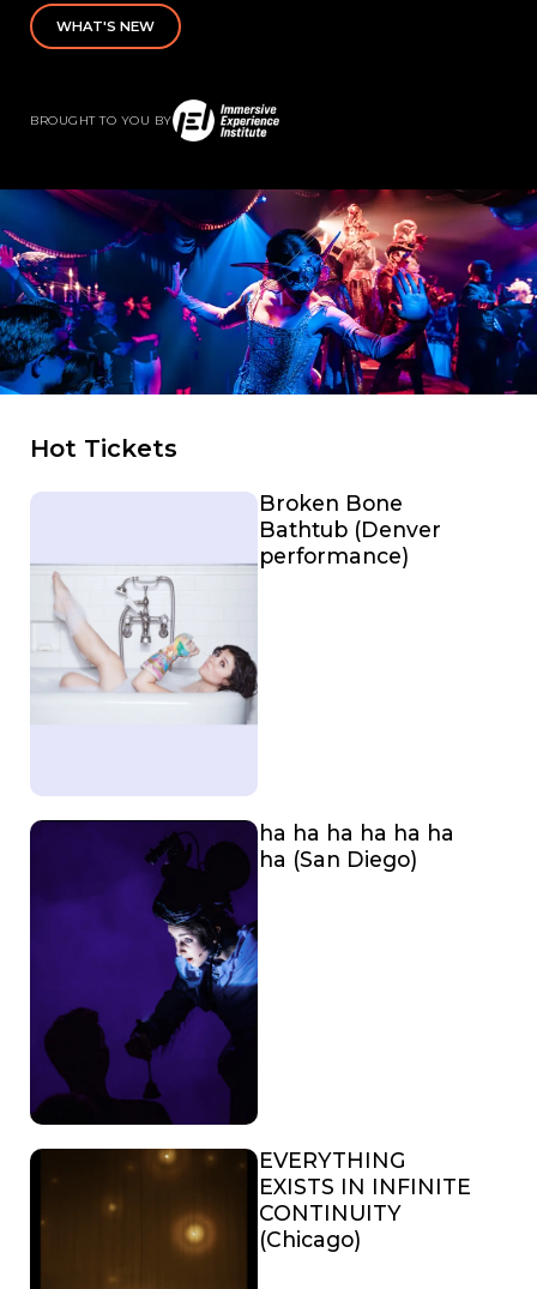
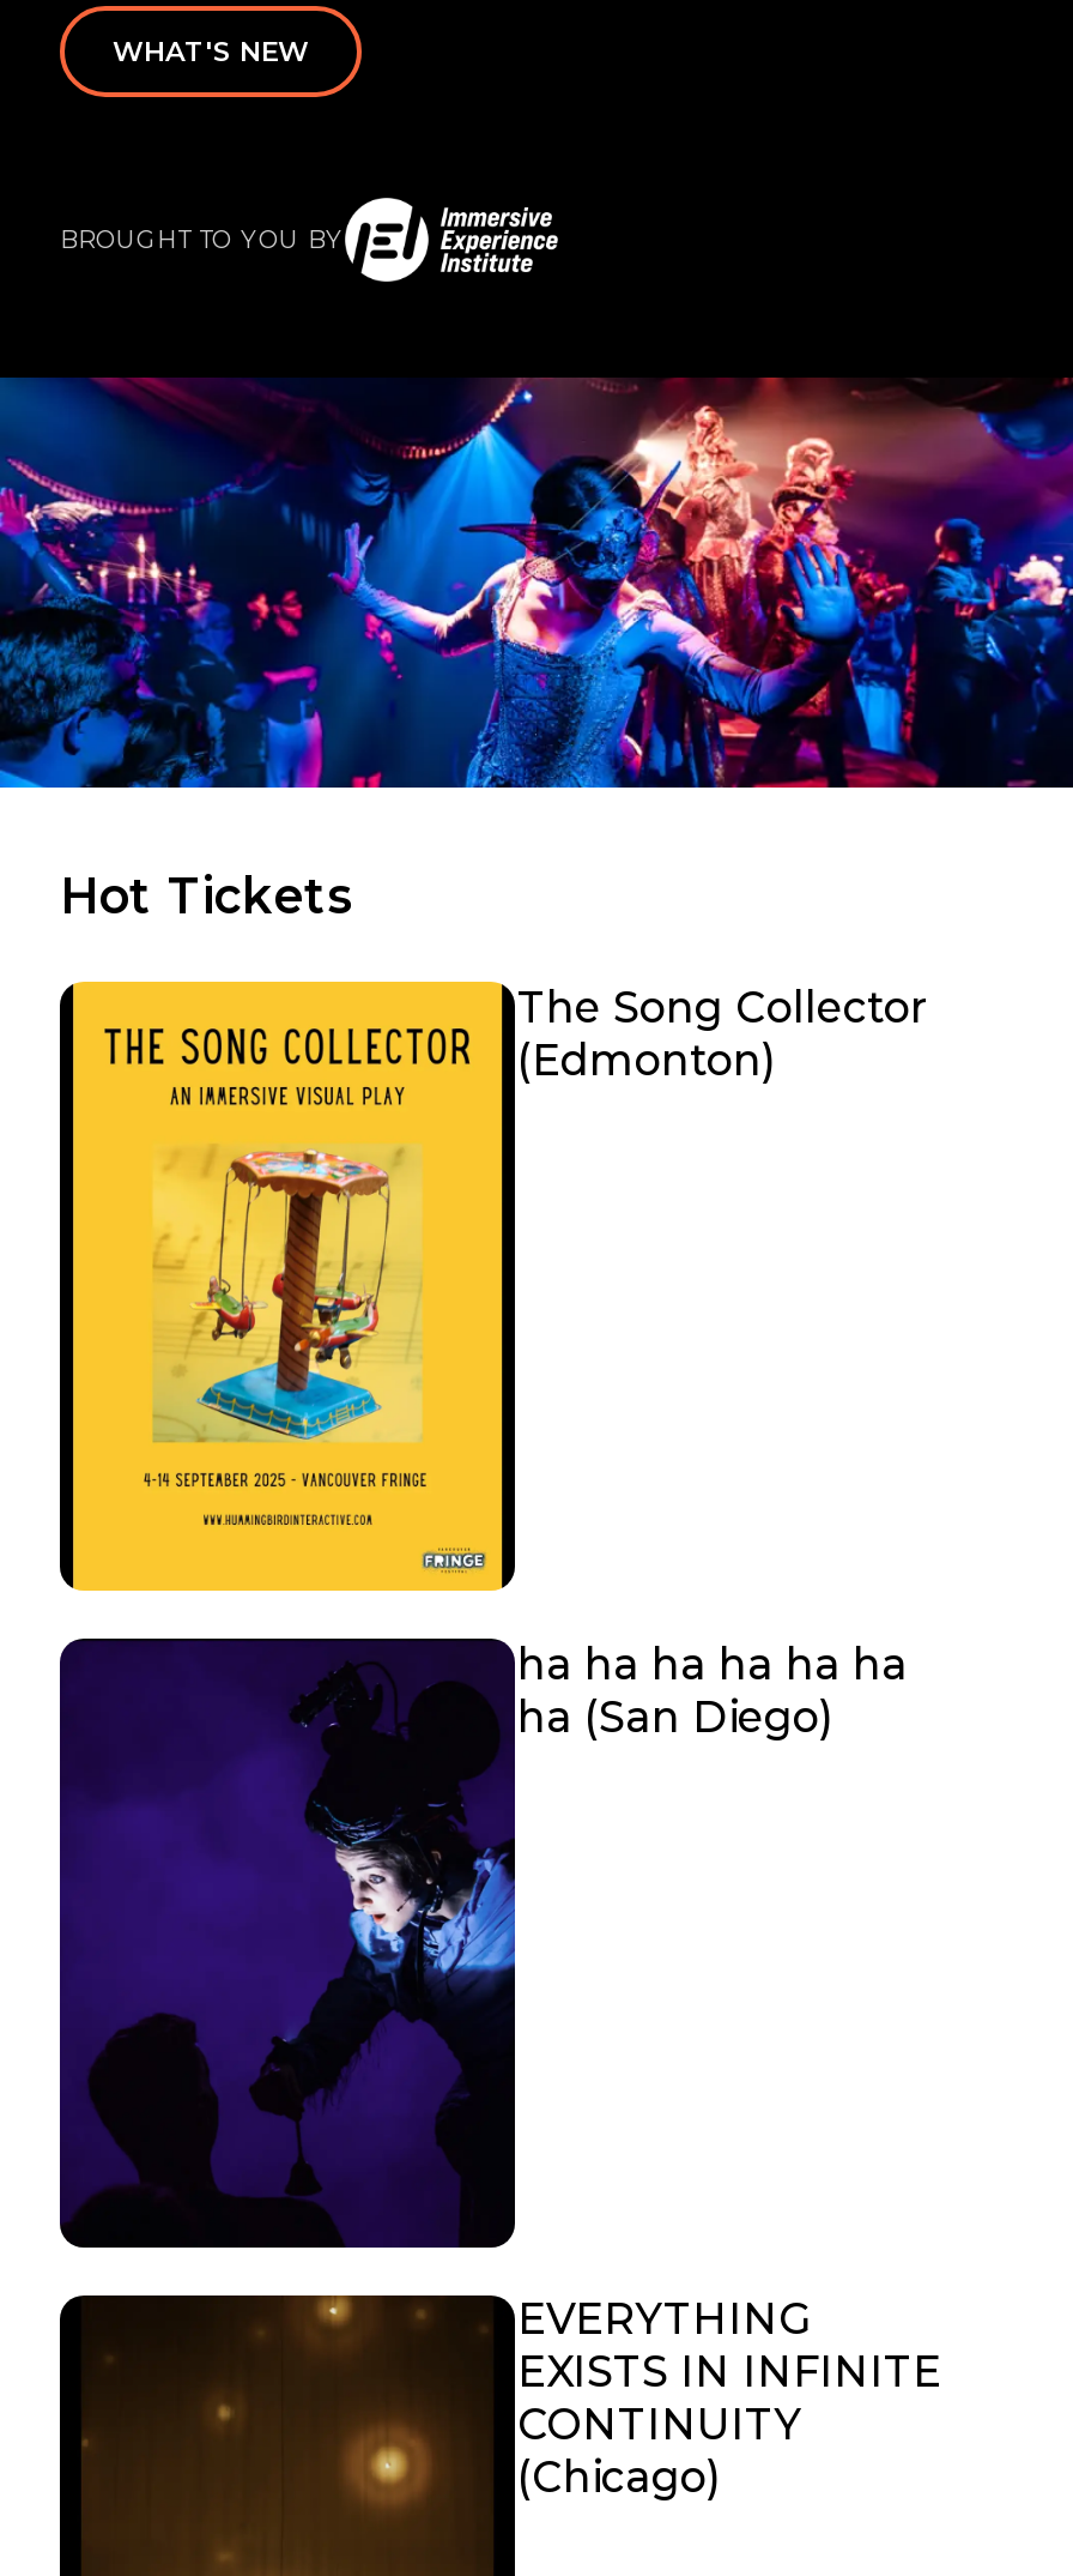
- [image]
- Broken Bone
- Bathtub (Denver
- performance)
+ [image]
+ The Song Collector
+ (Edmonton)
